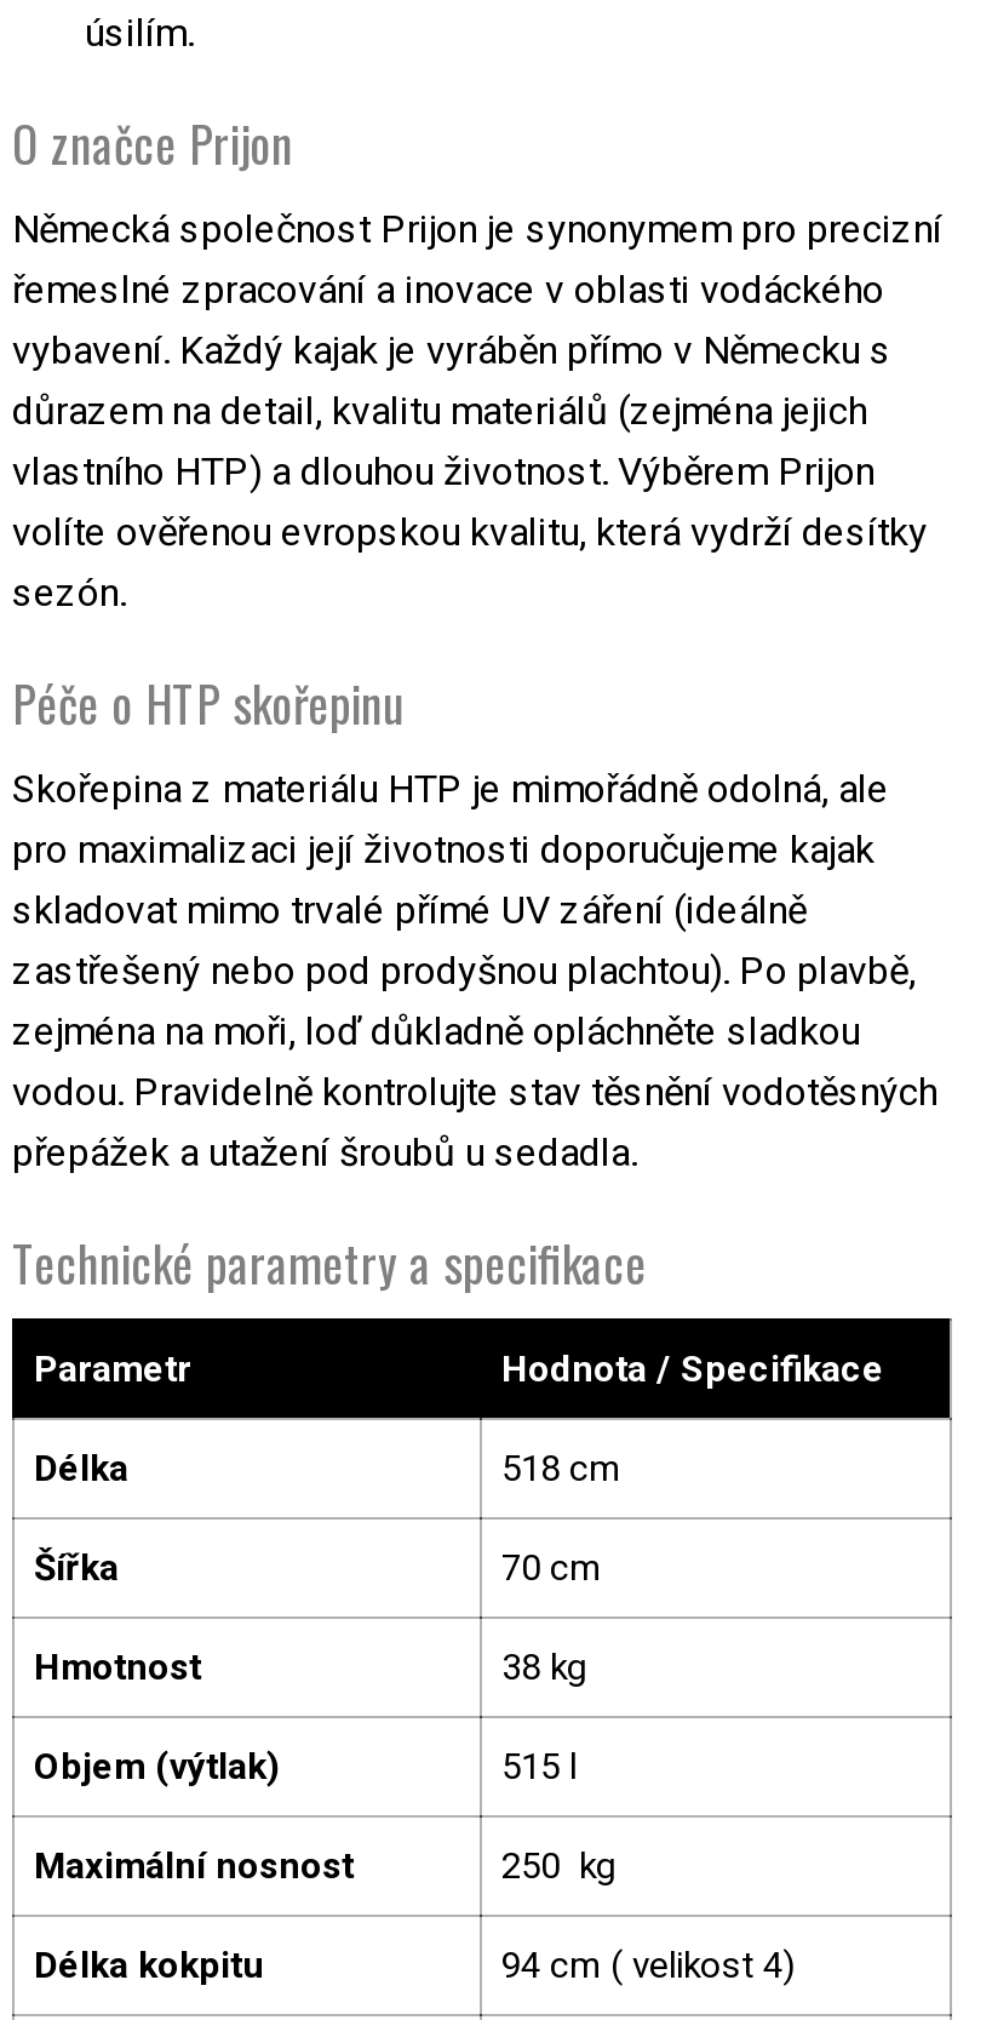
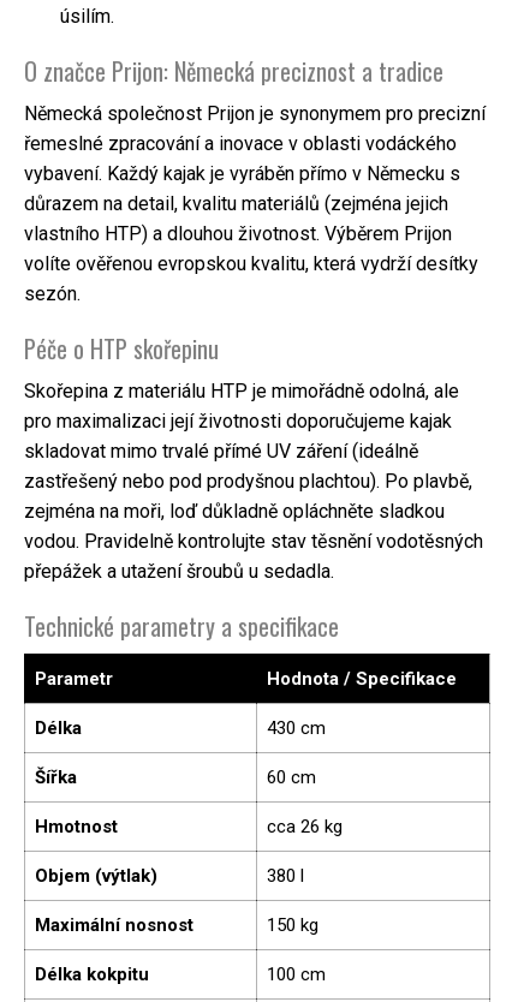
- O značce Prijon
+ O značce Prijon: Německá preciznost a tradice

- 518 cm
+ 430 cm

- 70 cm
+ 60 cm

- 38 kg
+ cca 26 kg

- 515 l
+ 380 l

- 250 kg
+ 150 kg

- 94 cm ( velikost 4)
+ 100 cm
